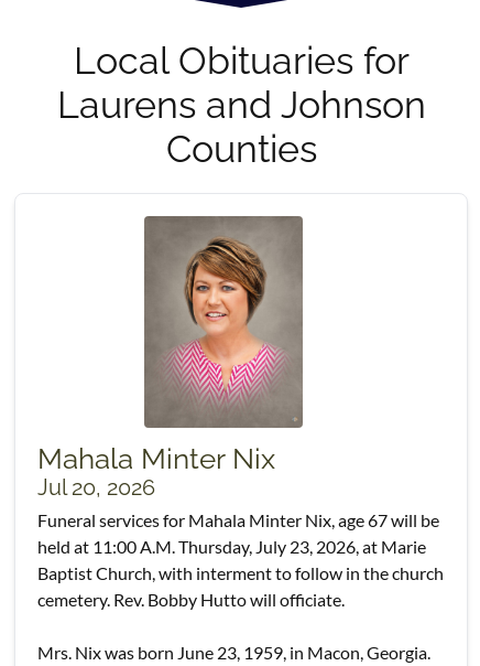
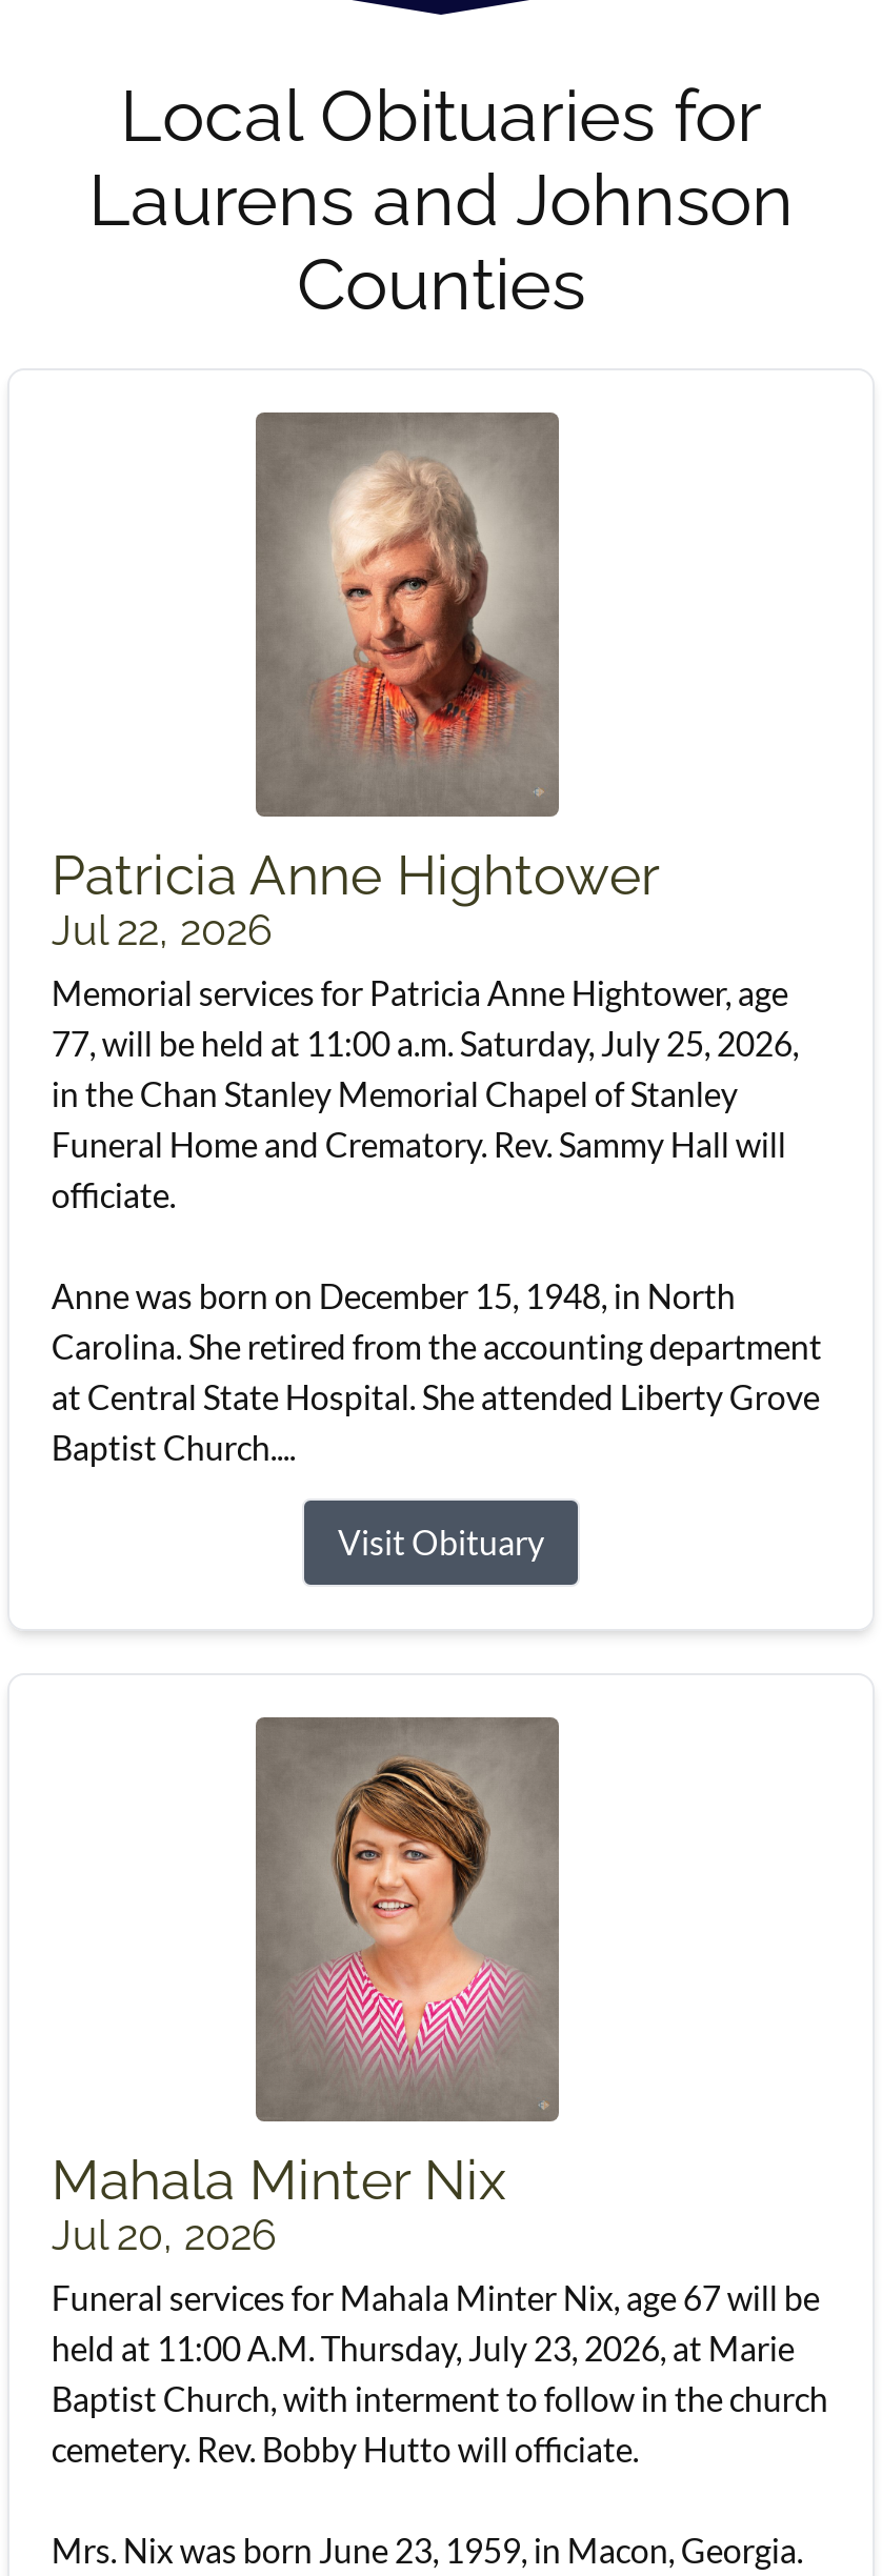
+ [image]
+ Patricia Anne Hightower
+ Jul 22, 2026
+ Memorial services for Patricia Anne Hightower, age
+ 77, will be held at 11:00 a.m. Saturday, July 25, 2026,
+ in the Chan Stanley Memorial Chapel of Stanley
+ Funeral Home and Crematory. Rev. Sammy Hall will
+ officiate.
+ Anne was born on December 15, 1948, in North
+ Carolina. She retired from the accounting department
+ at Central State Hospital. She attended Liberty Grove
+ Baptist Church....
+ Visit Obituary
